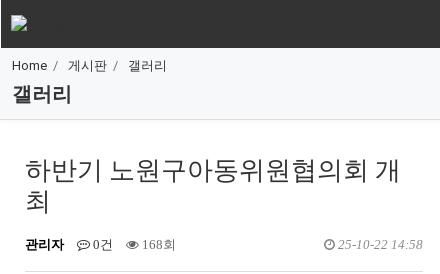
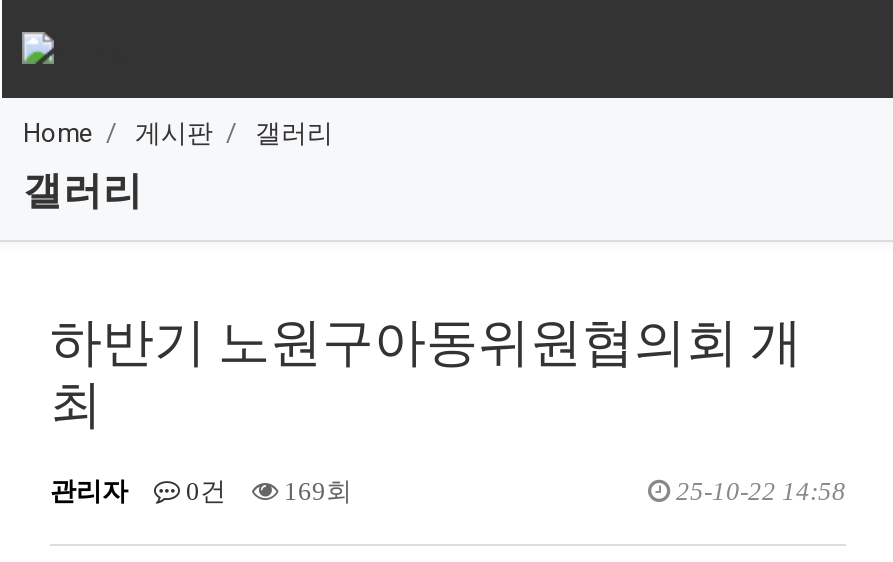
- 관리자 0건 168회
+ 관리자 0건 169회
